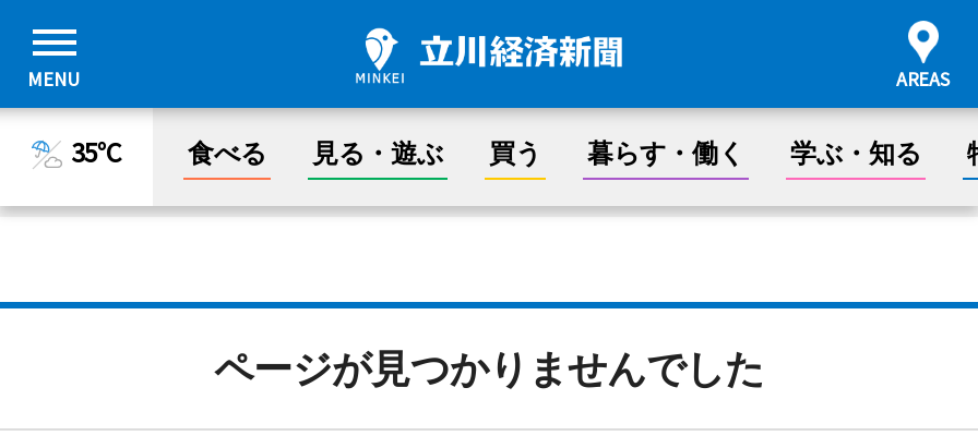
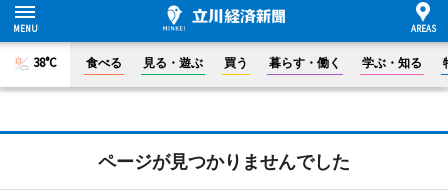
- 35°C
+ 38°C
